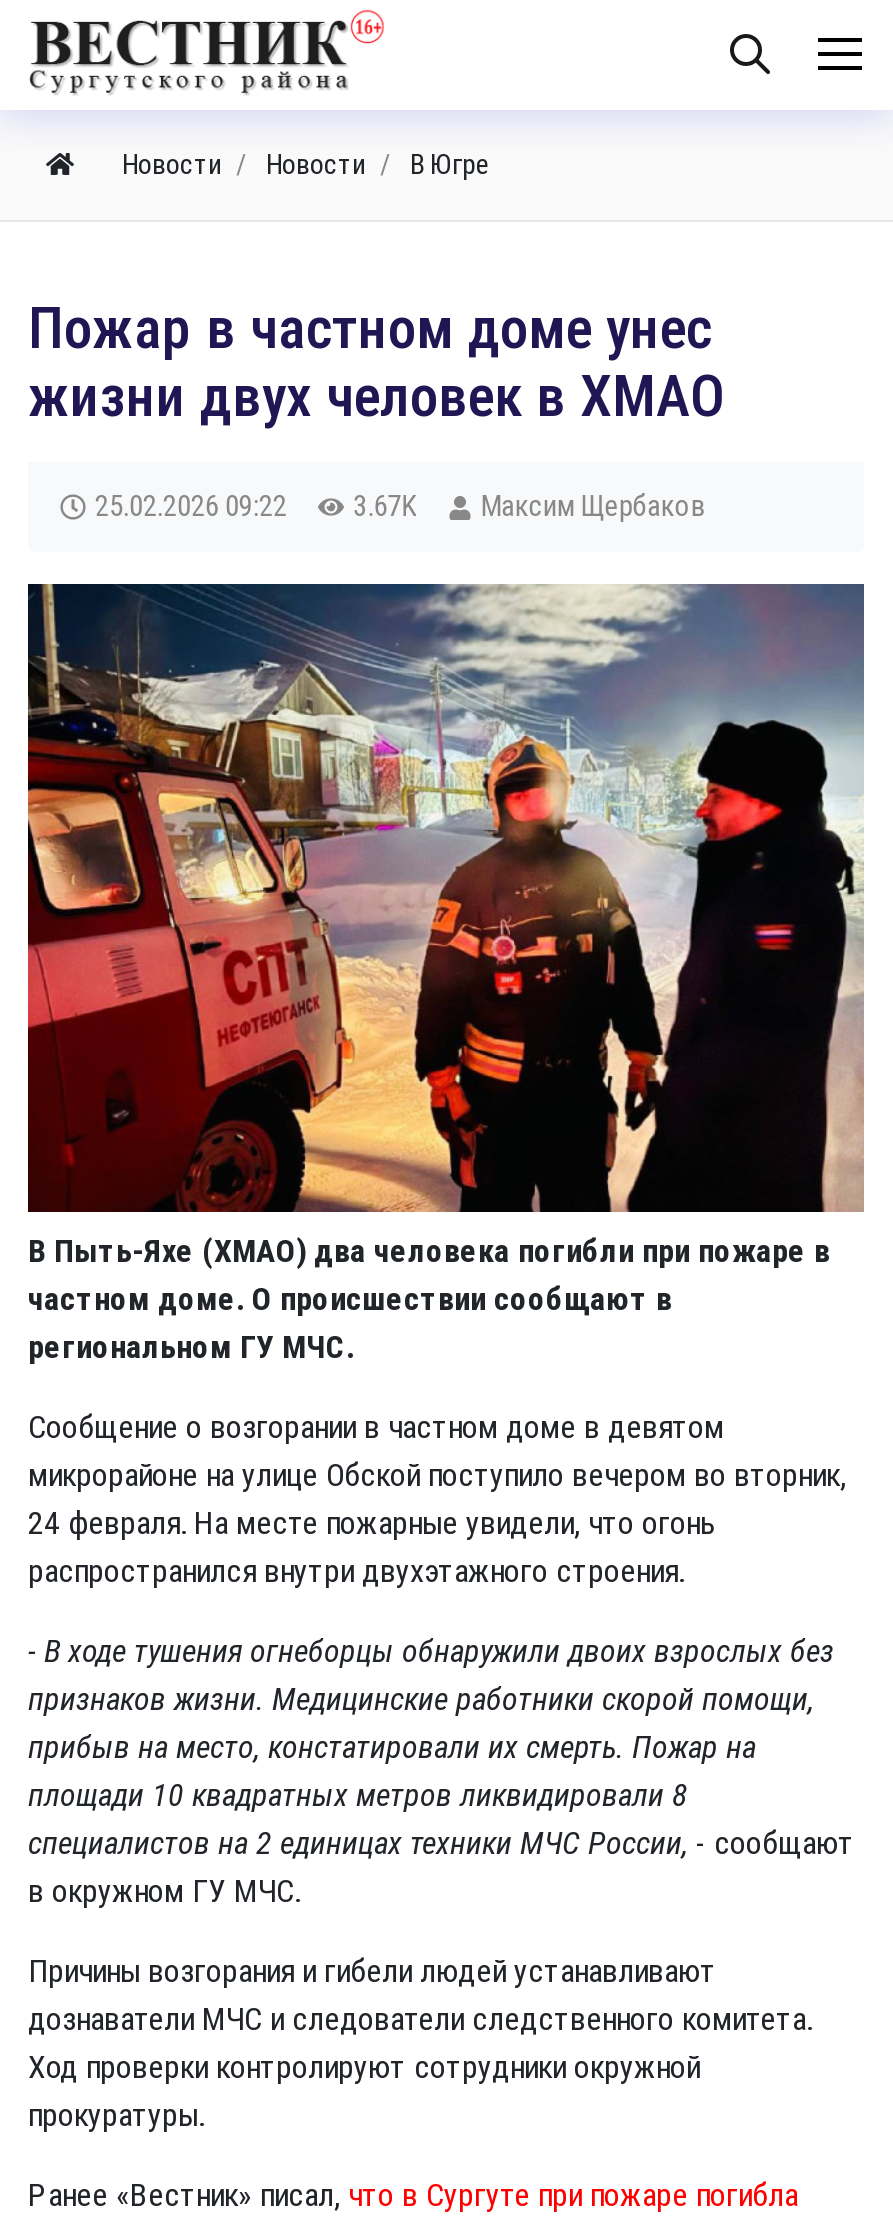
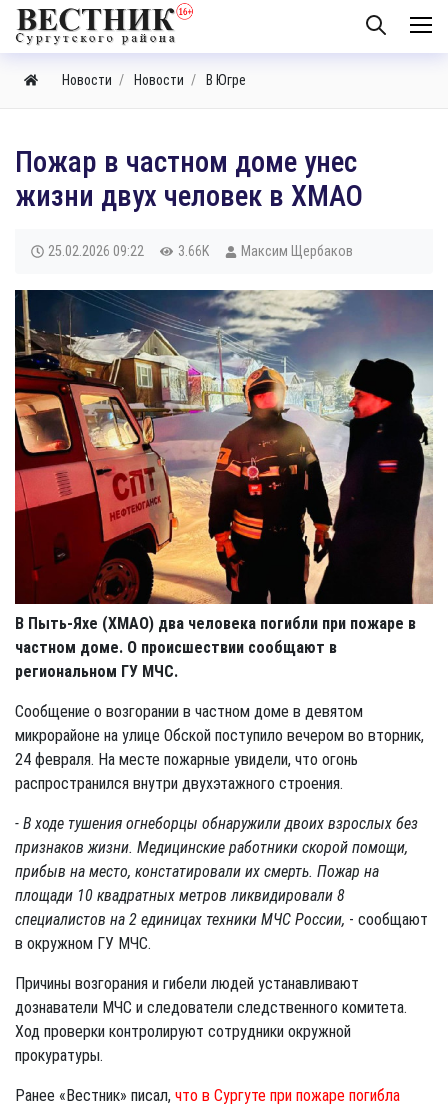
- 25.02.2026 09:22 3.67K Максим Щербаков
+ 25.02.2026 09:22 3.66K Максим Щербаков
